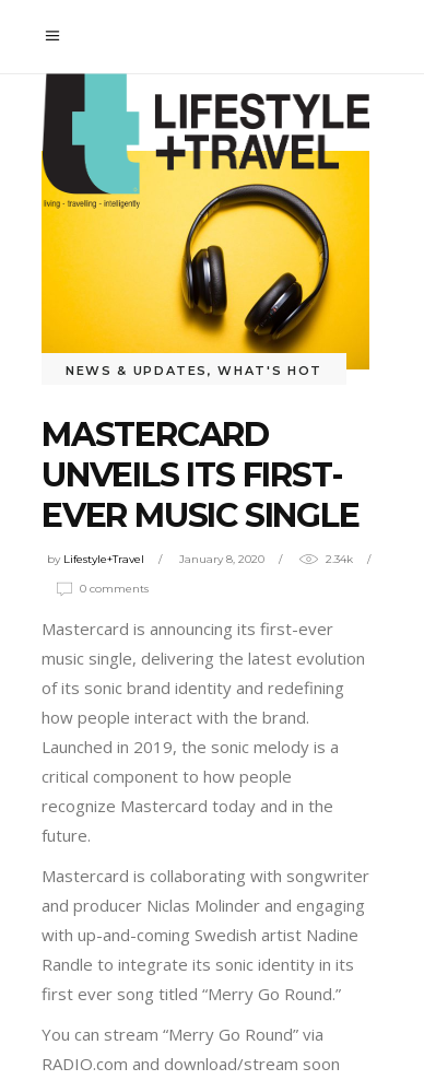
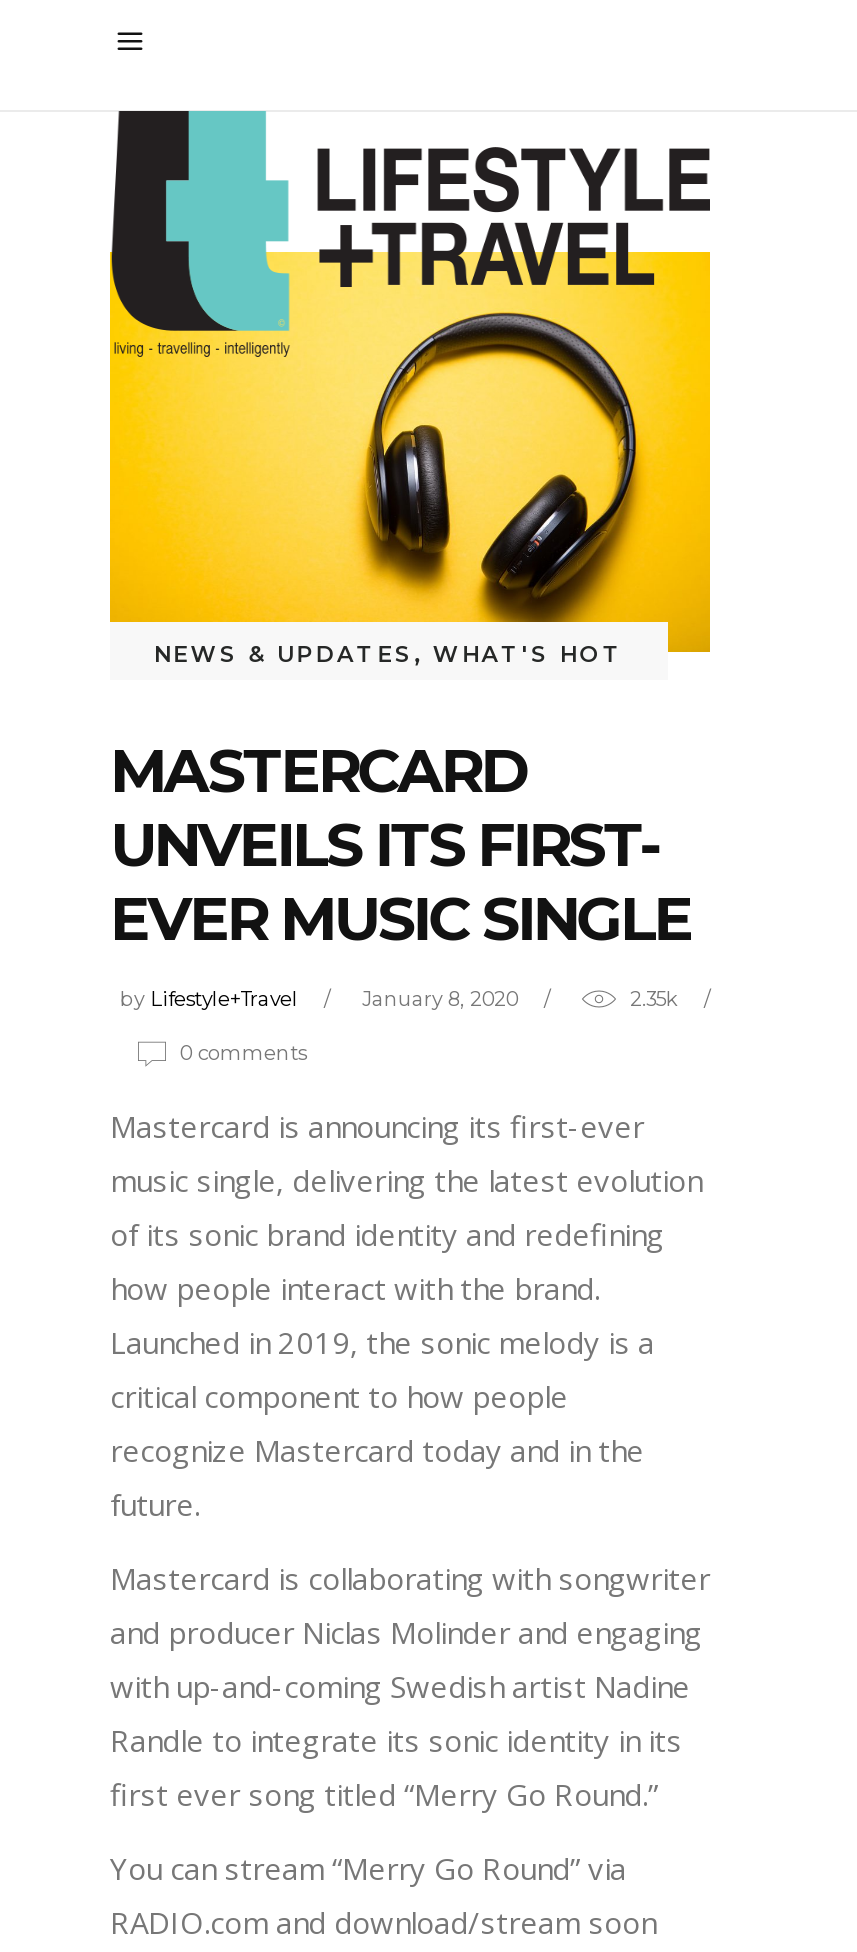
- 2.34k
+ 2.35k
